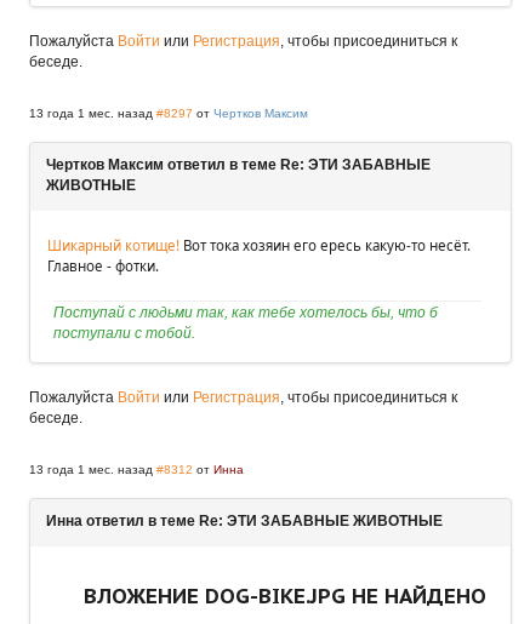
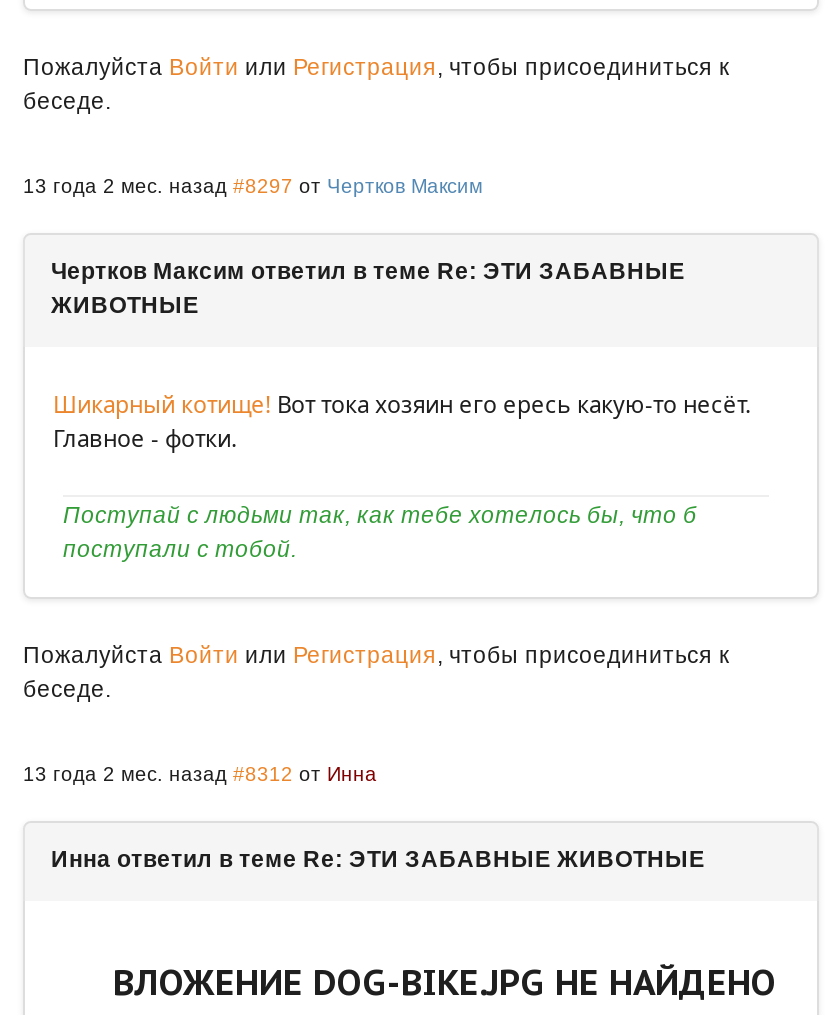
- 13 года 1 мес. назад #8297 от Чертков Максим
+ 13 года 2 мес. назад #8297 от Чертков Максим

- 13 года 1 мес. назад #8312 от Инна
+ 13 года 2 мес. назад #8312 от Инна
